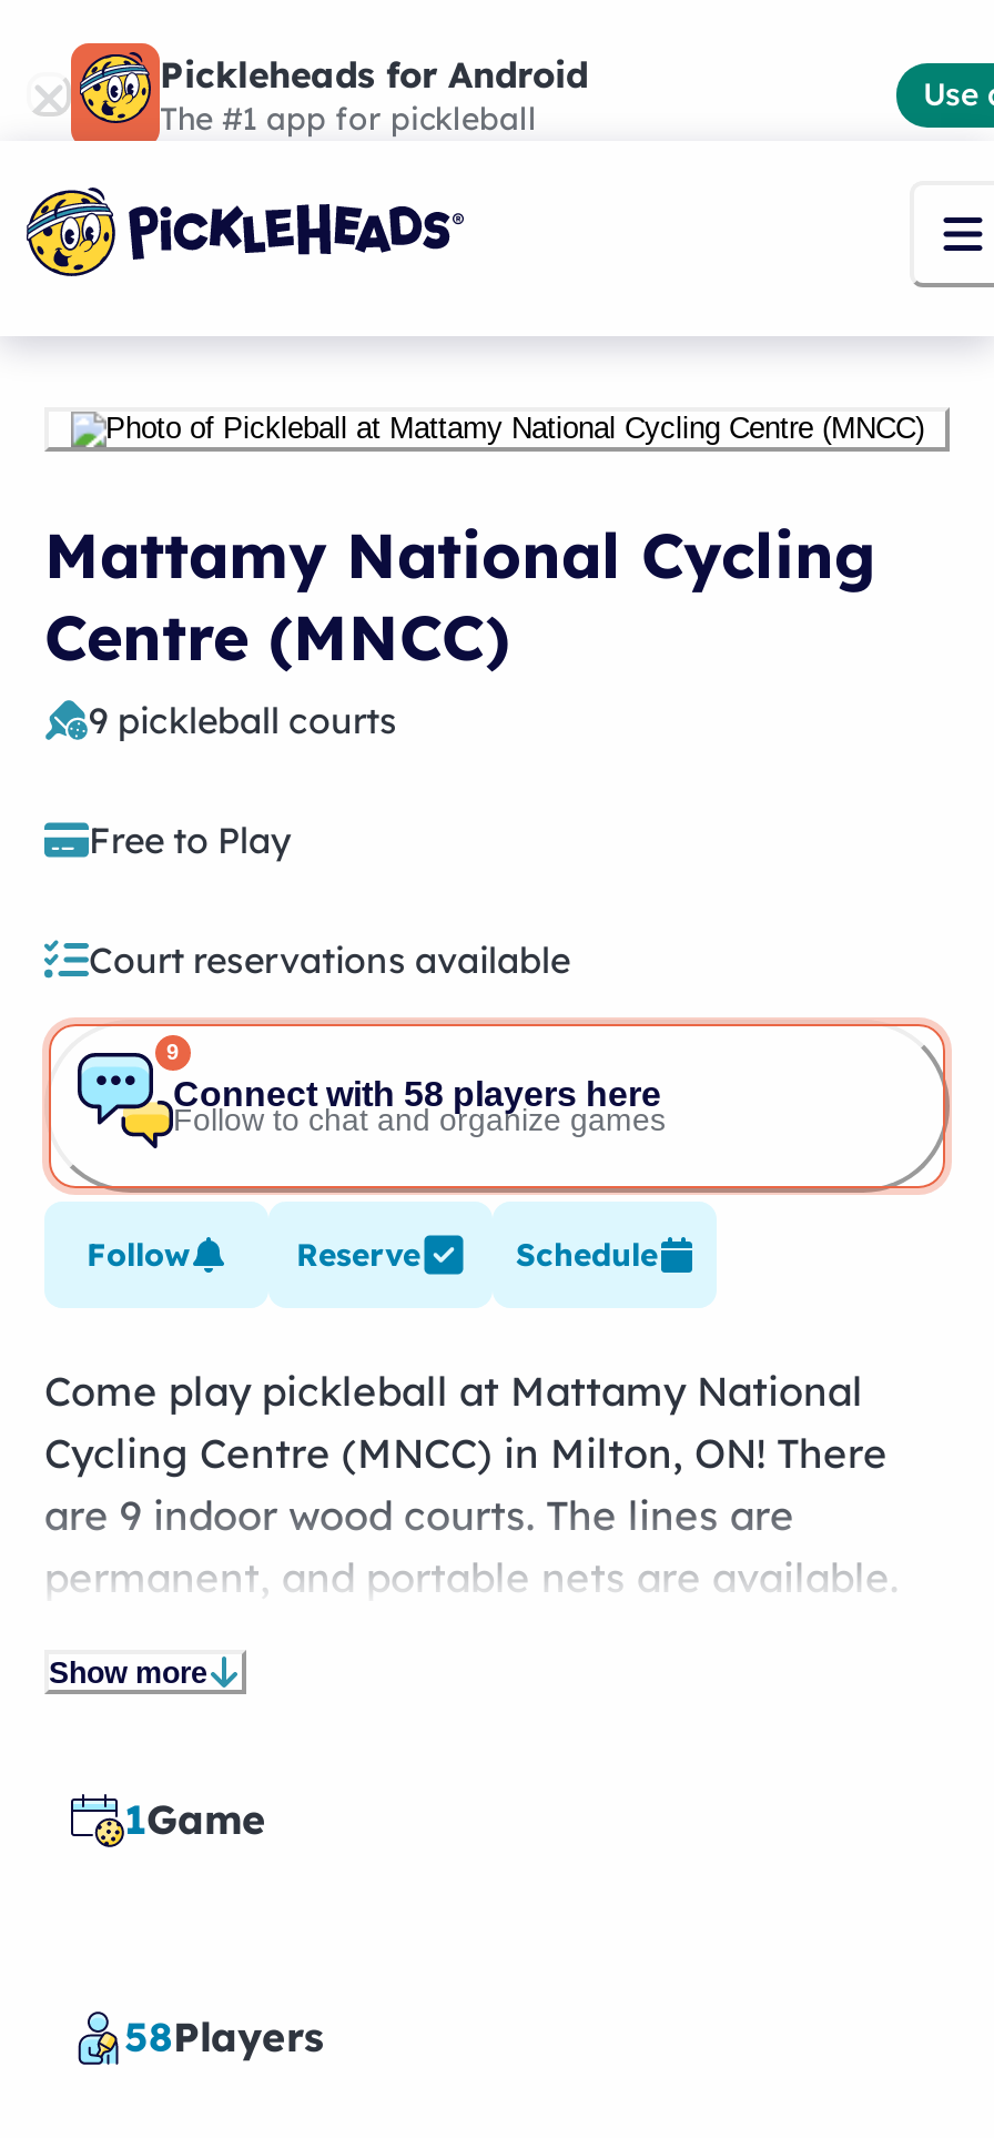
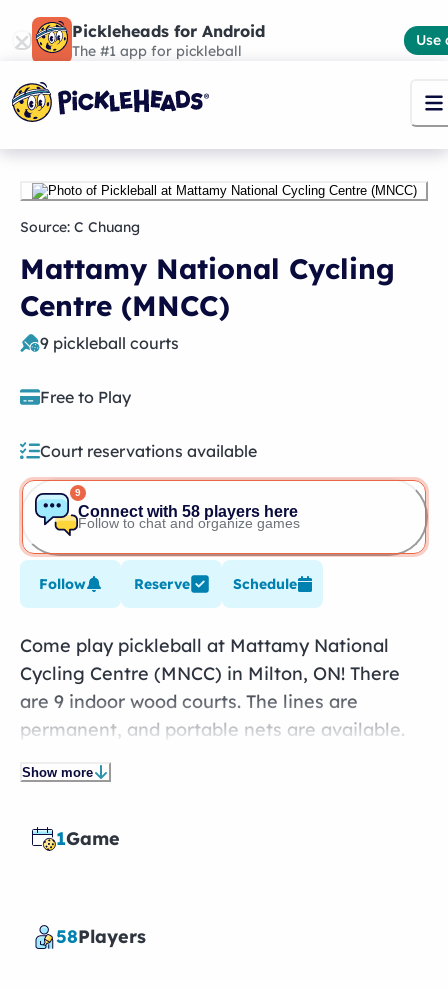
+ Source: C Chuang
